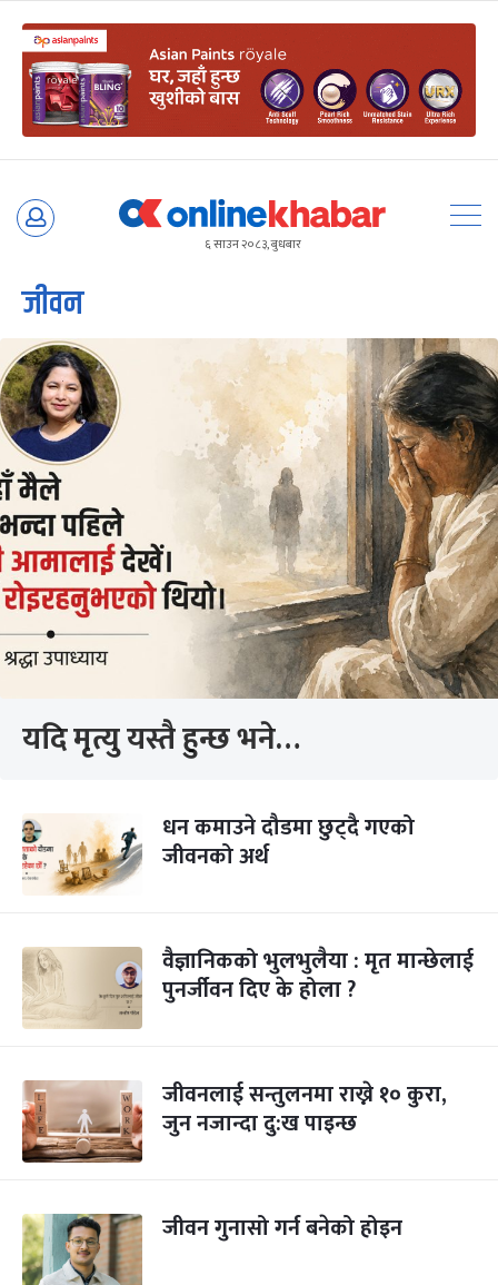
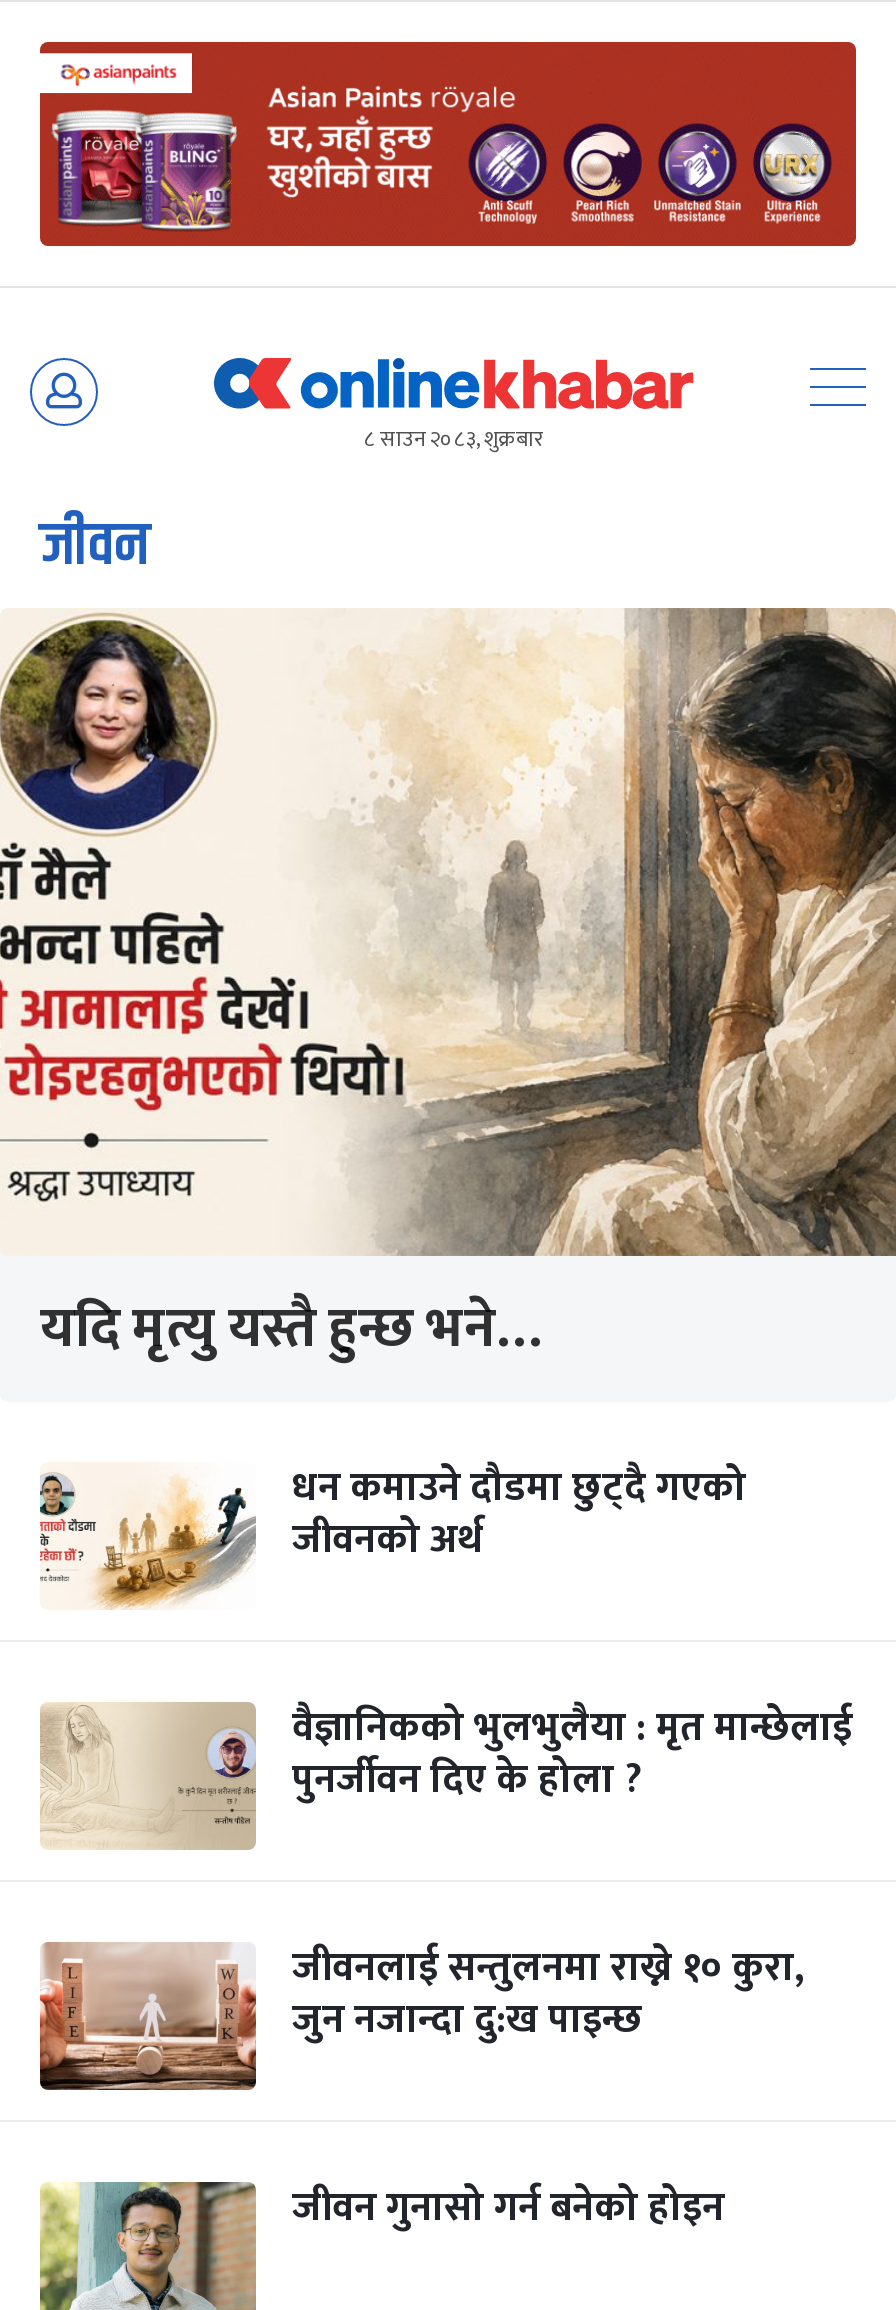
- ६ साउन २०८३, बुधबार
+ ८ साउन २०८३, शुक्रबार
